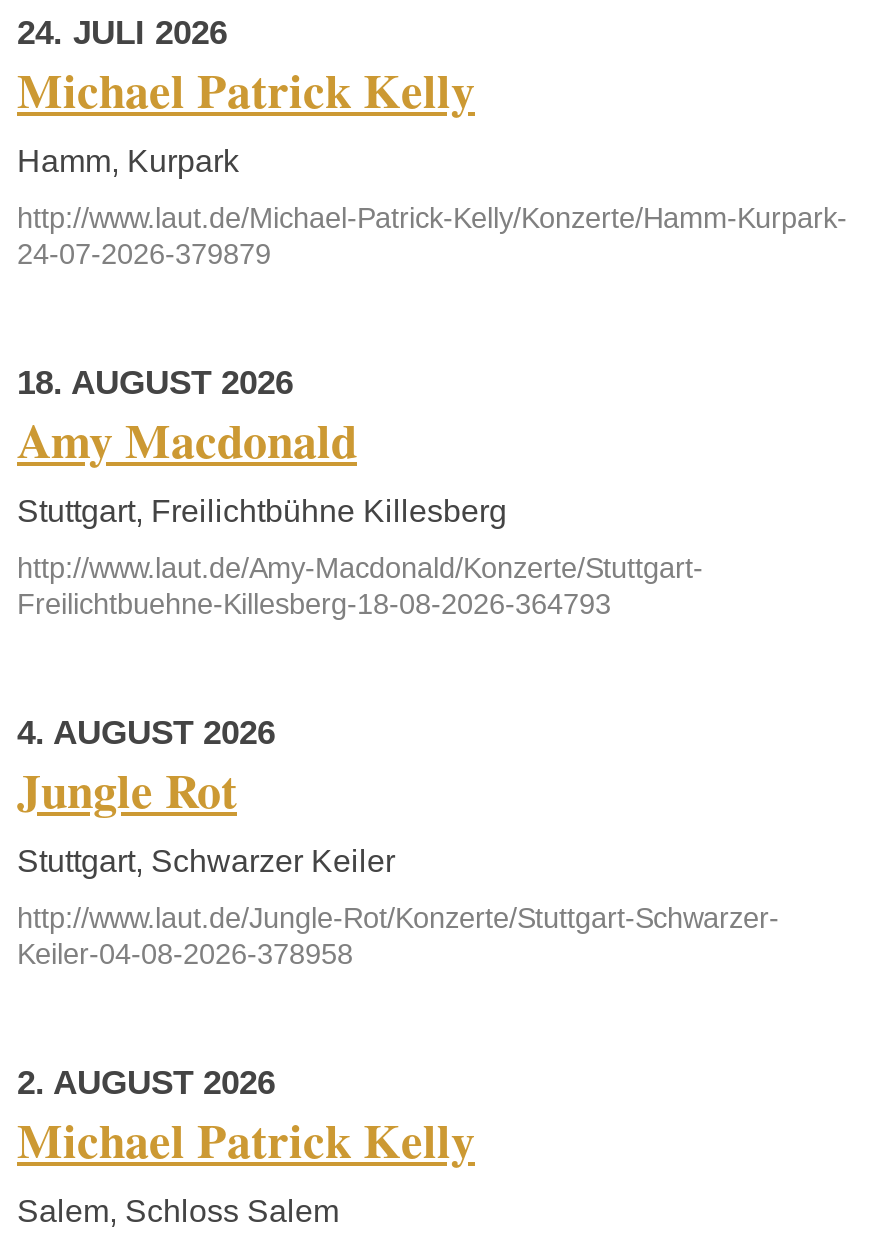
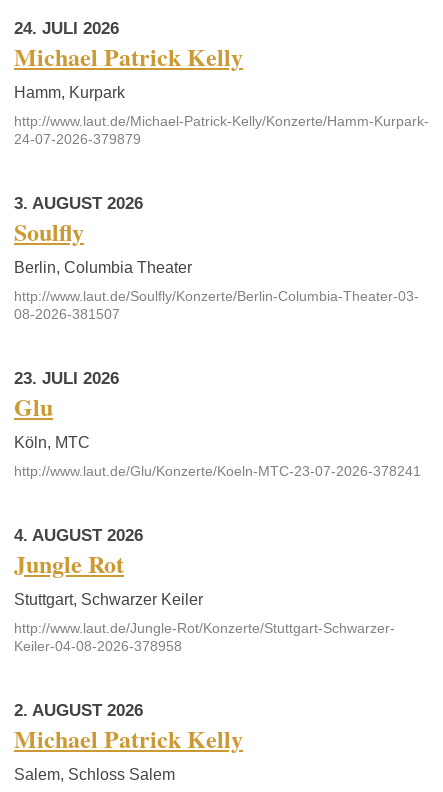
- 18. AUGUST 2026
- Amy Macdonald
- Stuttgart, Freilichtbühne Killesberg
- http://www.laut.de/Amy-Macdonald/Konzerte/Stuttgart-
- Freilichtbuehne-Killesberg-18-08-2026-364793
+ 3. AUGUST 2026
+ Soulfly
+ Berlin, Columbia Theater
+ http://www.laut.de/Soulfly/Konzerte/Berlin-Columbia-Theater-03-
+ 08-2026-381507
+ 23. JULI 2026
+ Glu
+ Köln, MTC
+ http://www.laut.de/Glu/Konzerte/Koeln-MTC-23-07-2026-378241
